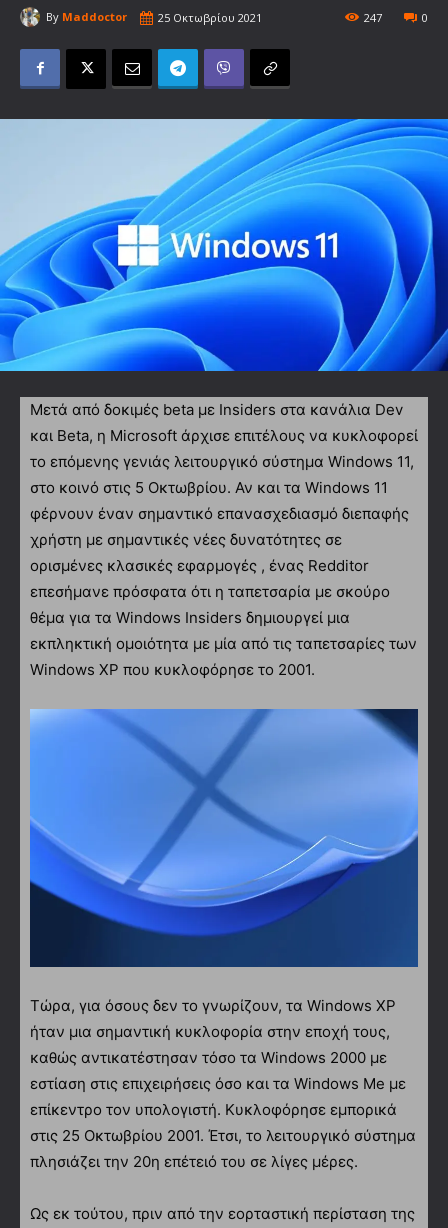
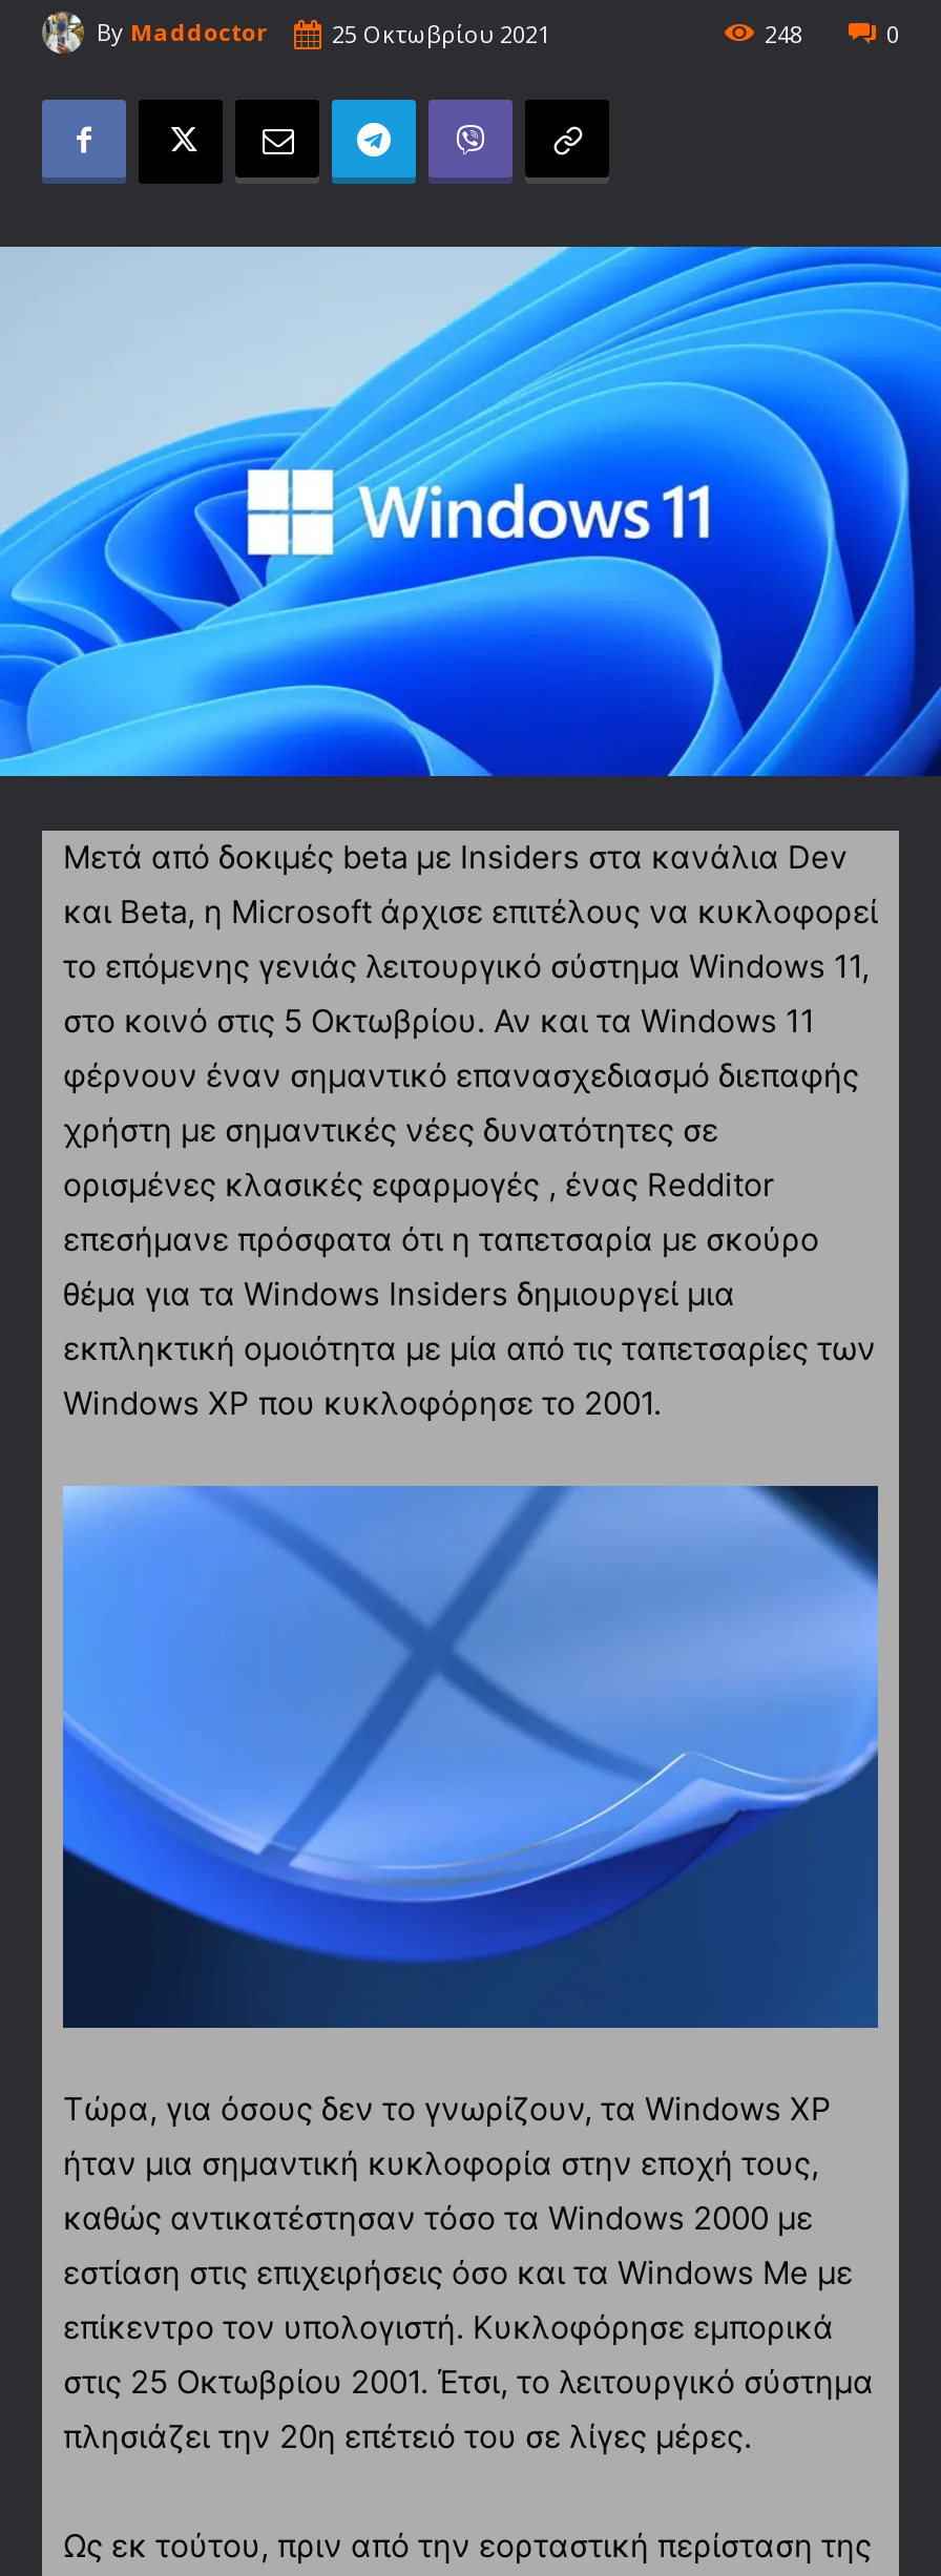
- 247
+ 248
